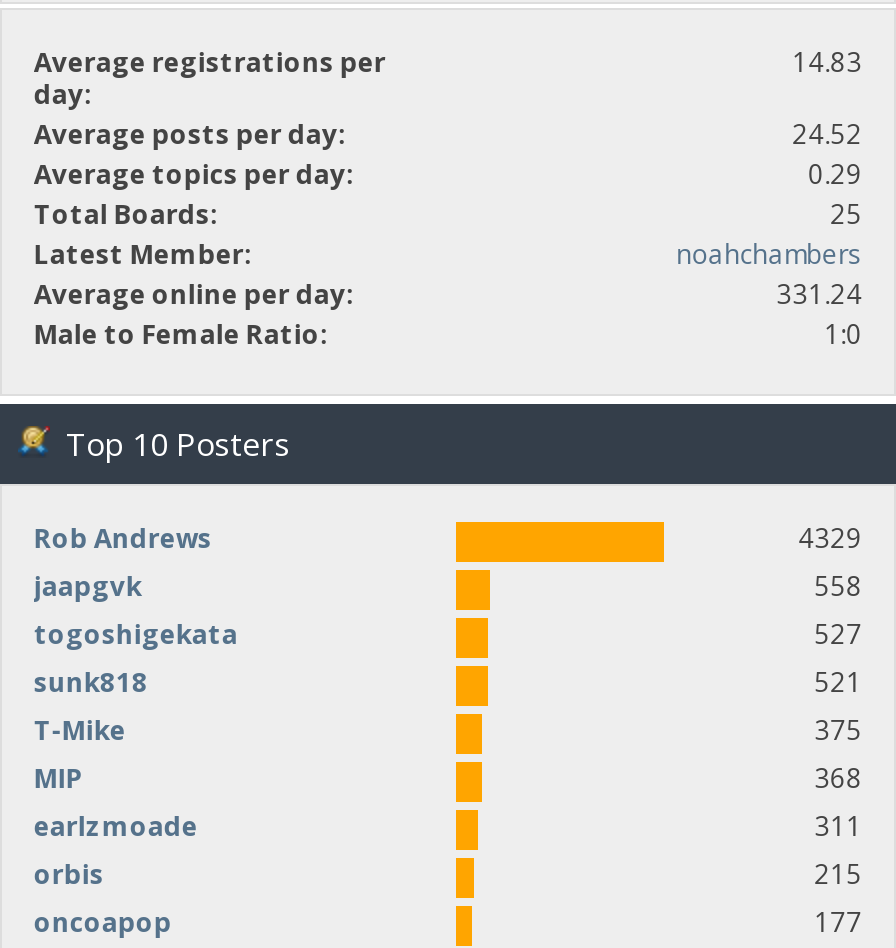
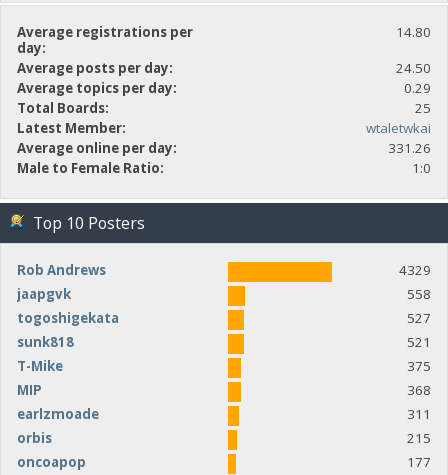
- 14.83
+ 14.80

- 24.52
+ 24.50

- noahchambers
+ wtaletwkai

- 331.24
+ 331.26
